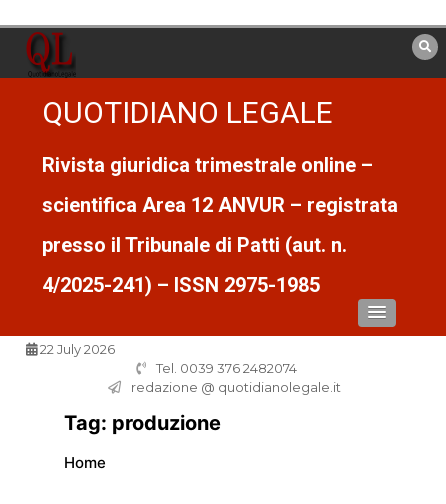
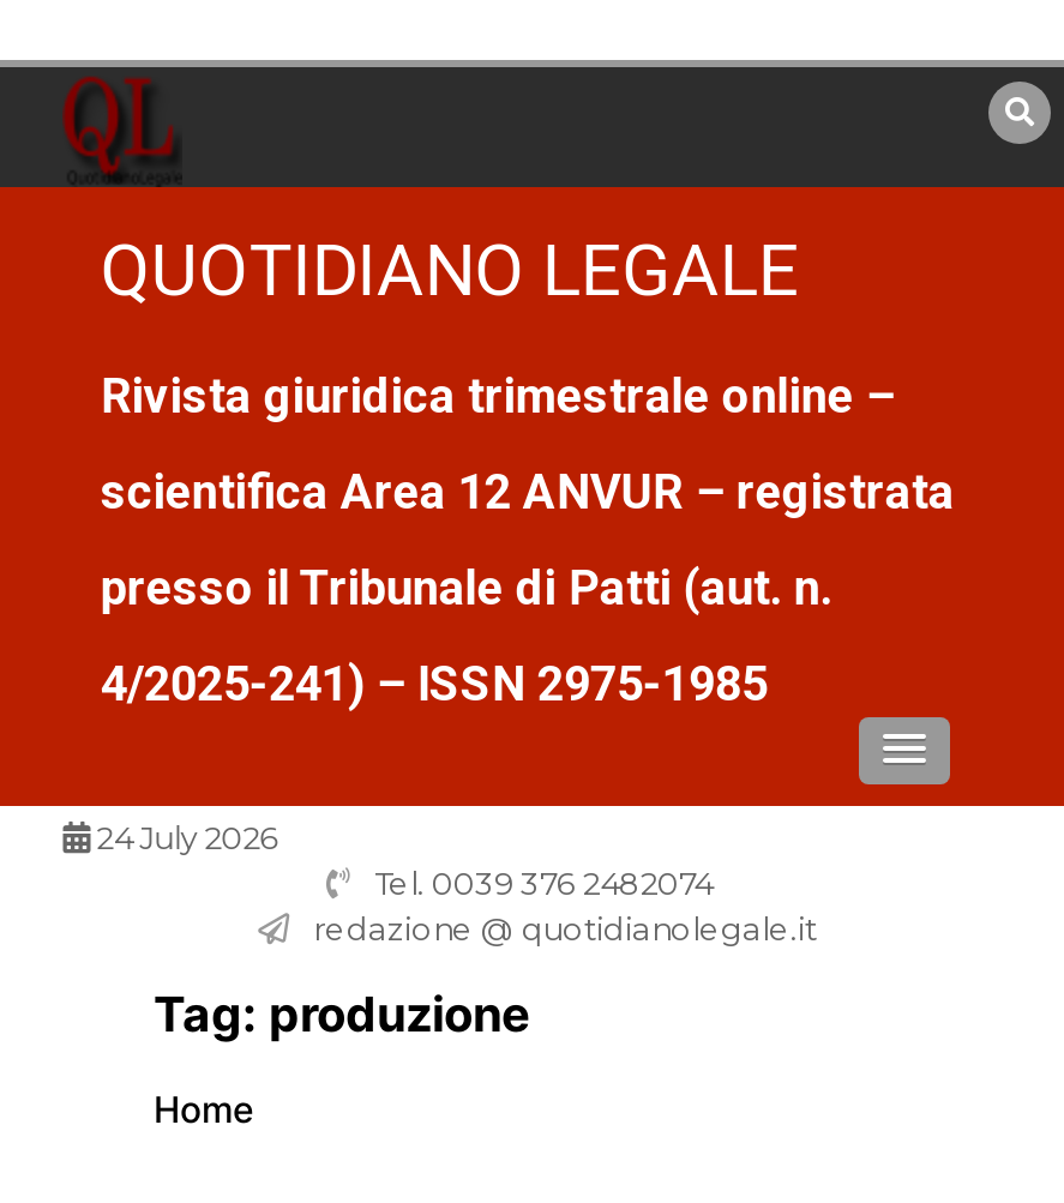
- 22 July 2026
+ 24 July 2026
